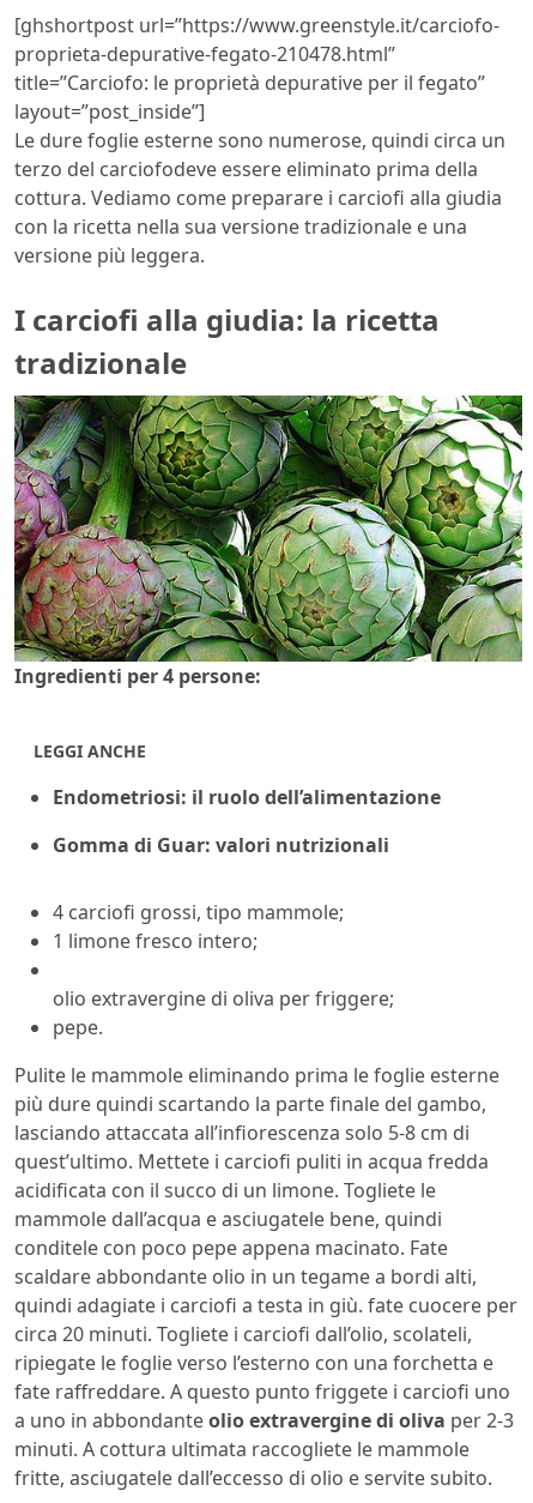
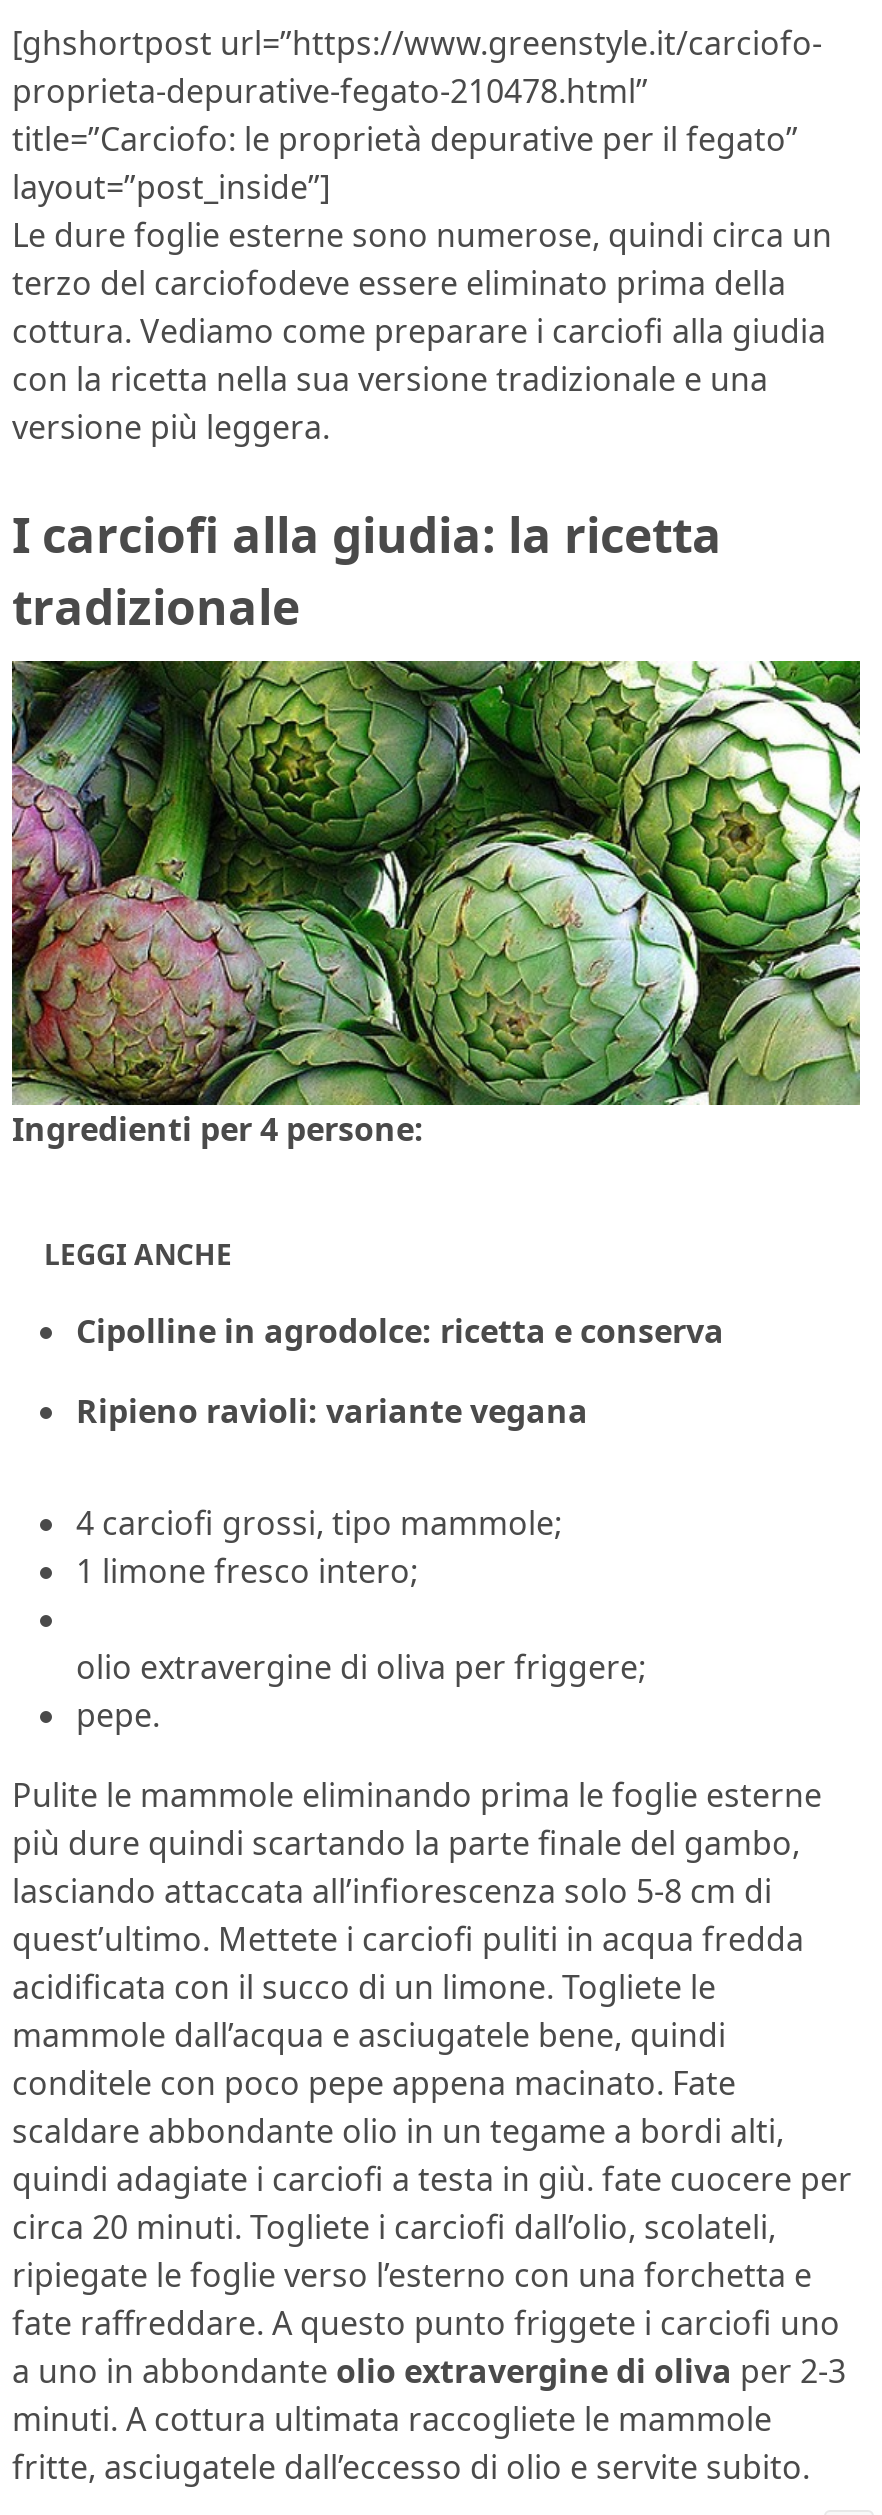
- Endometriosi: il ruolo dell’alimentazione
+ Cipolline in agrodolce: ricetta e conserva

- Gomma di Guar: valori nutrizionali
+ Ripieno ravioli: variante vegana
